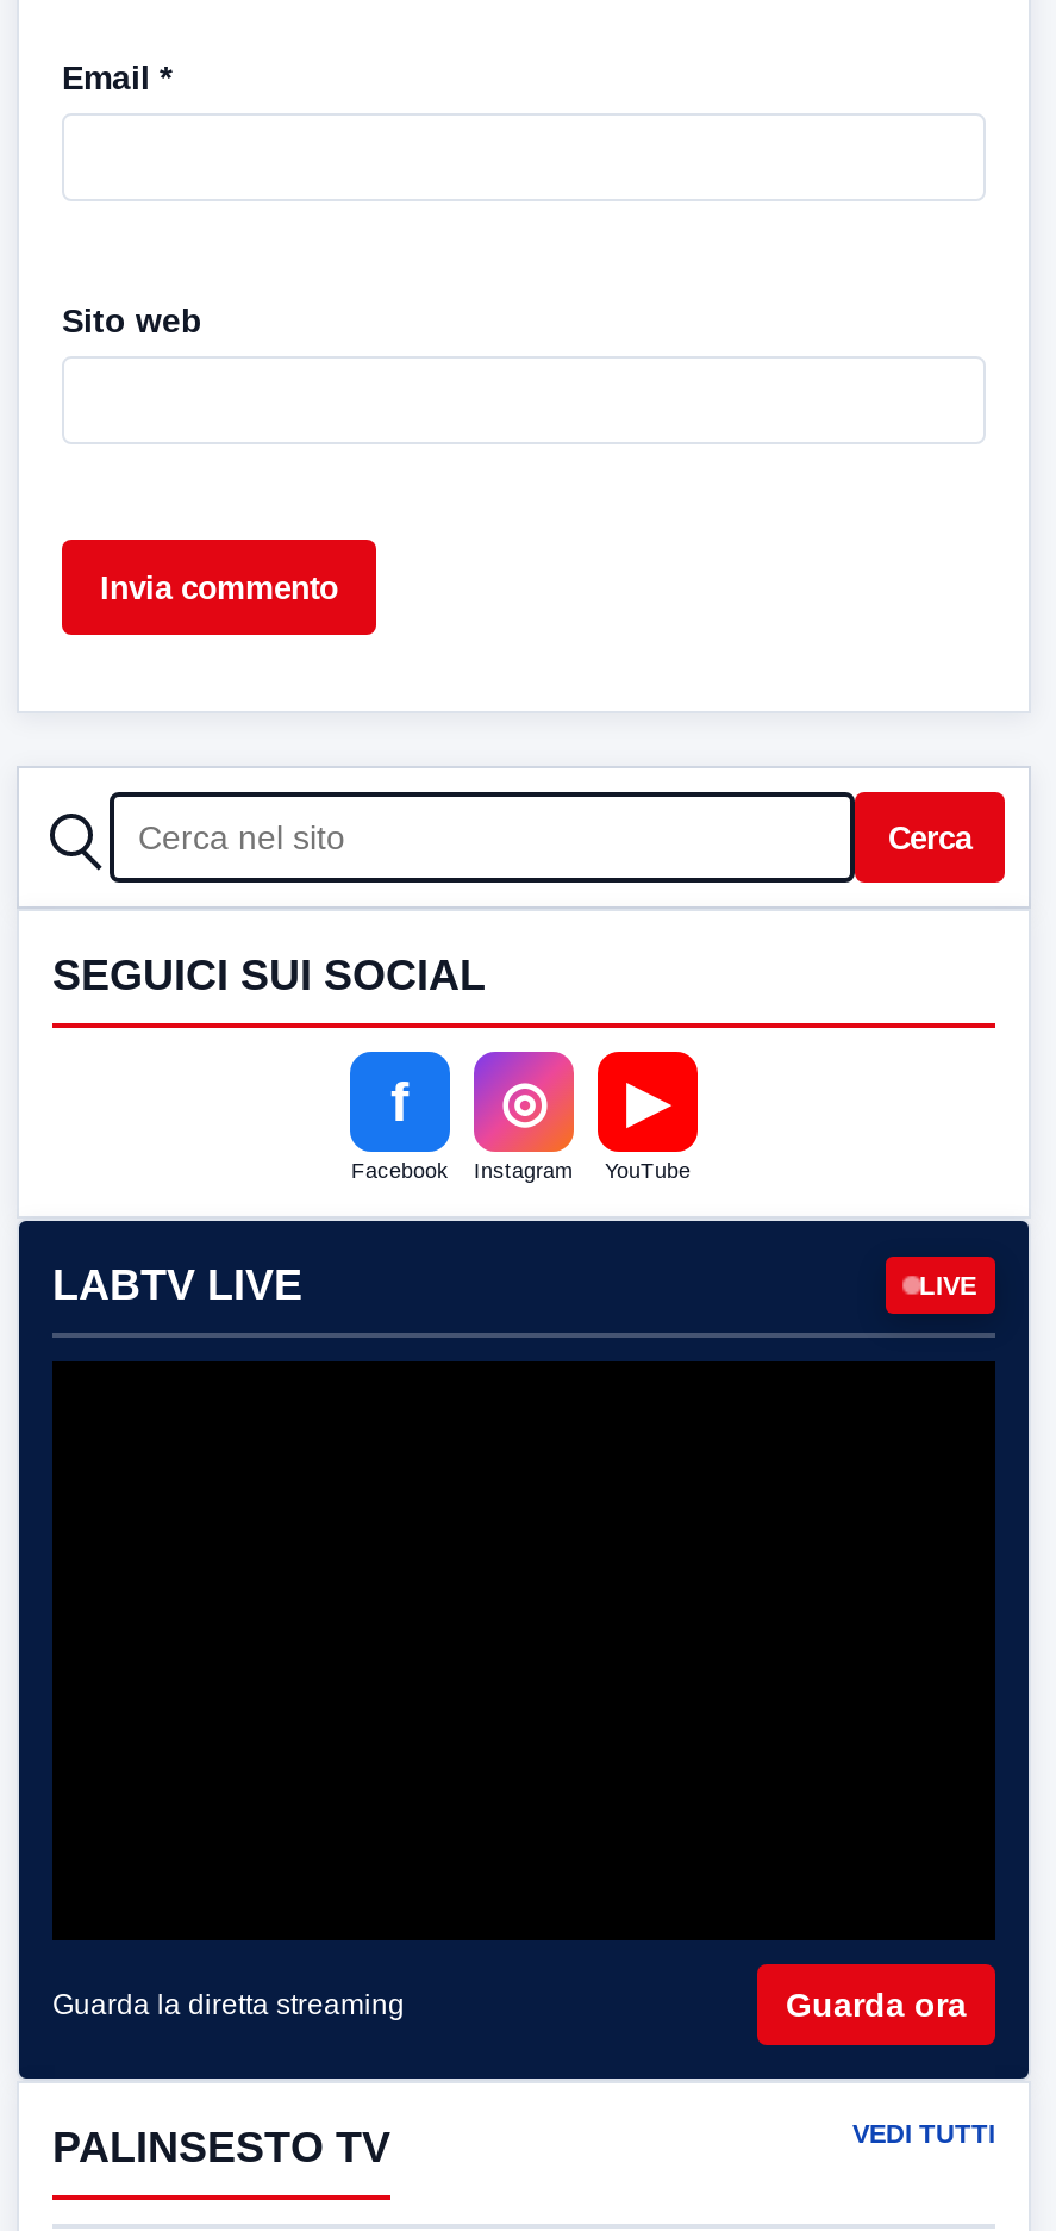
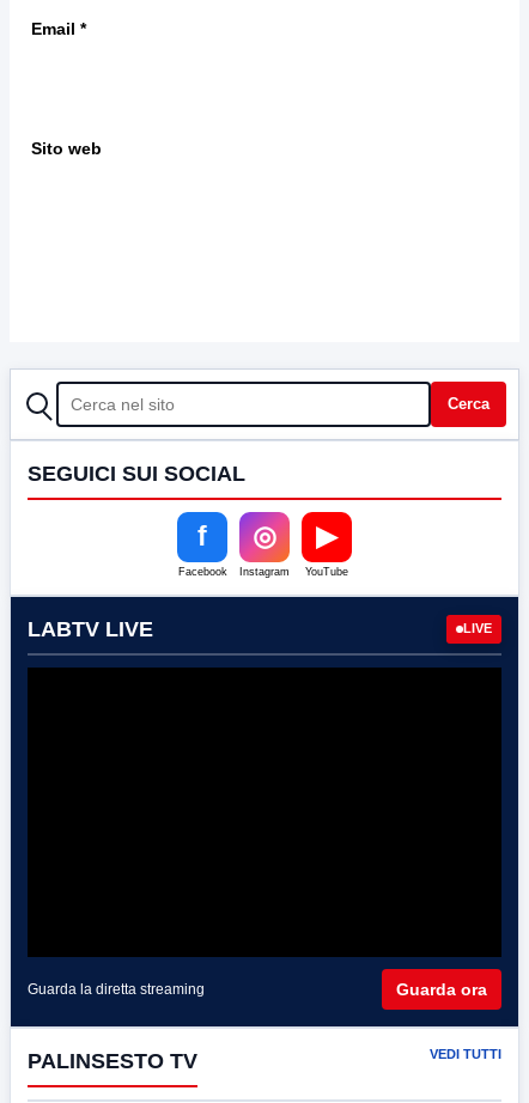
- [image]
